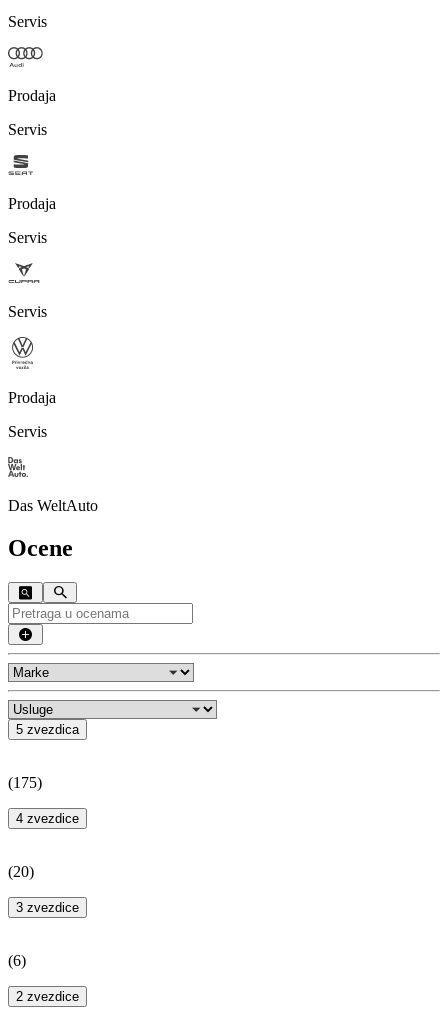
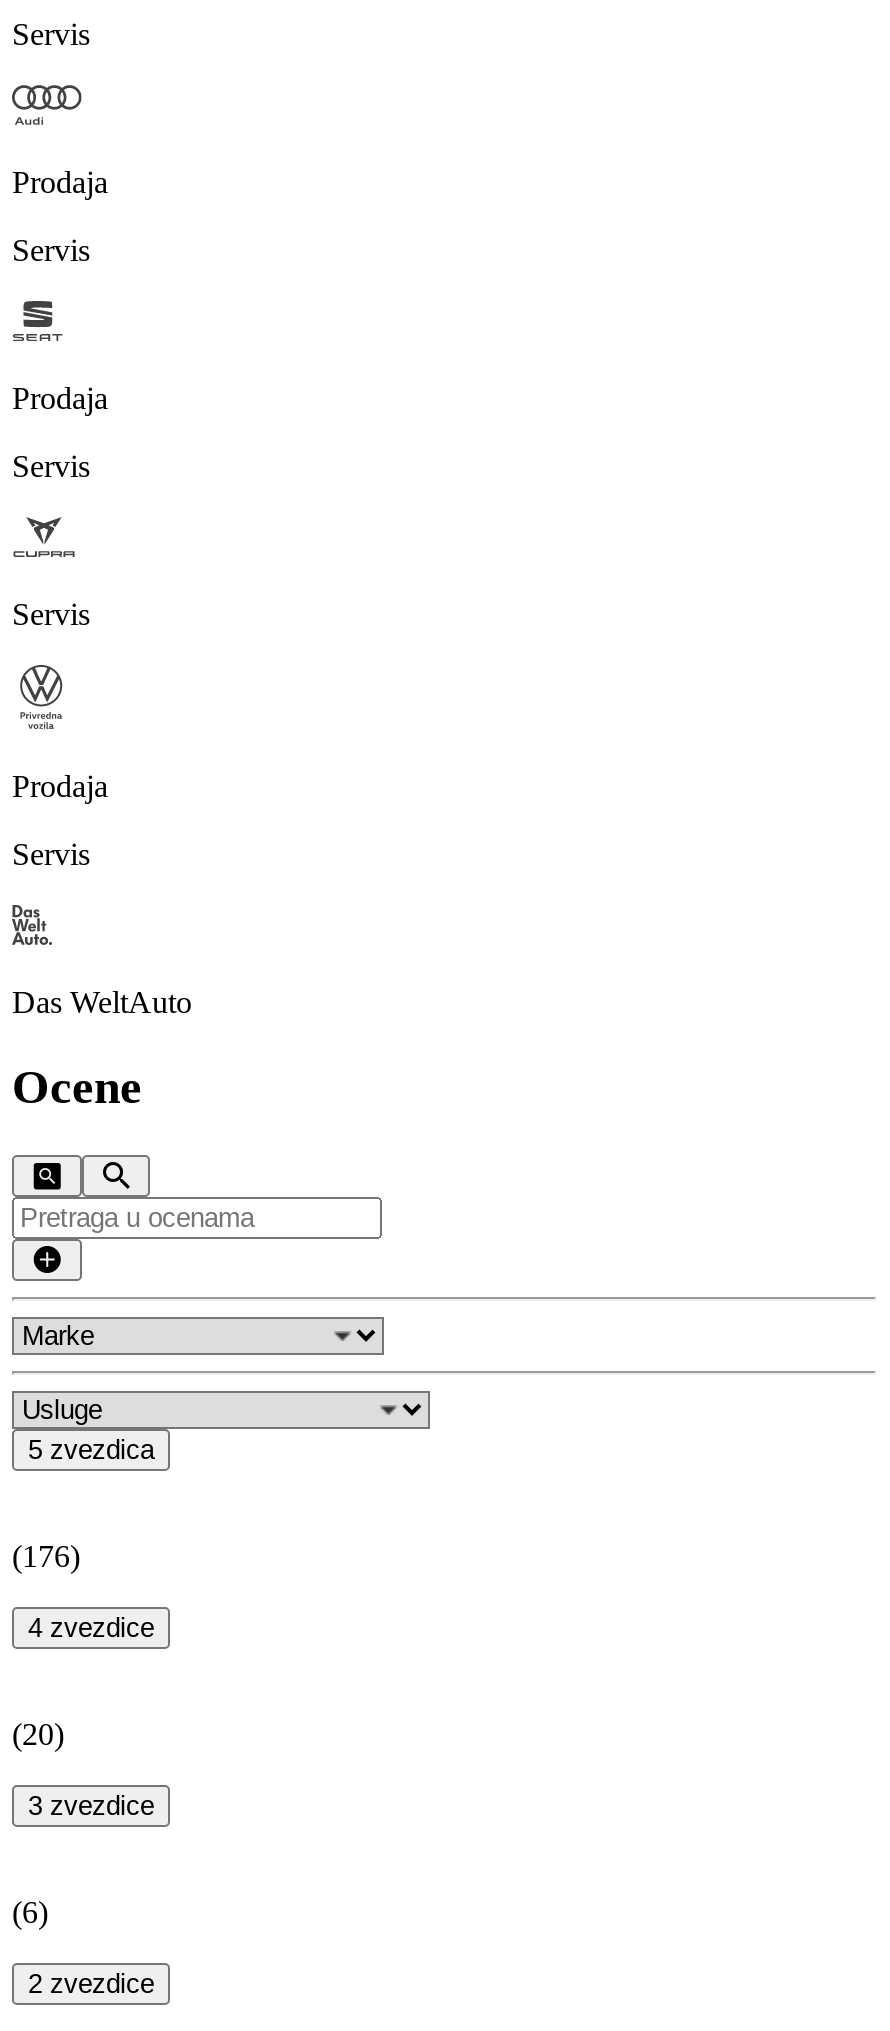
- (175)
+ (176)
